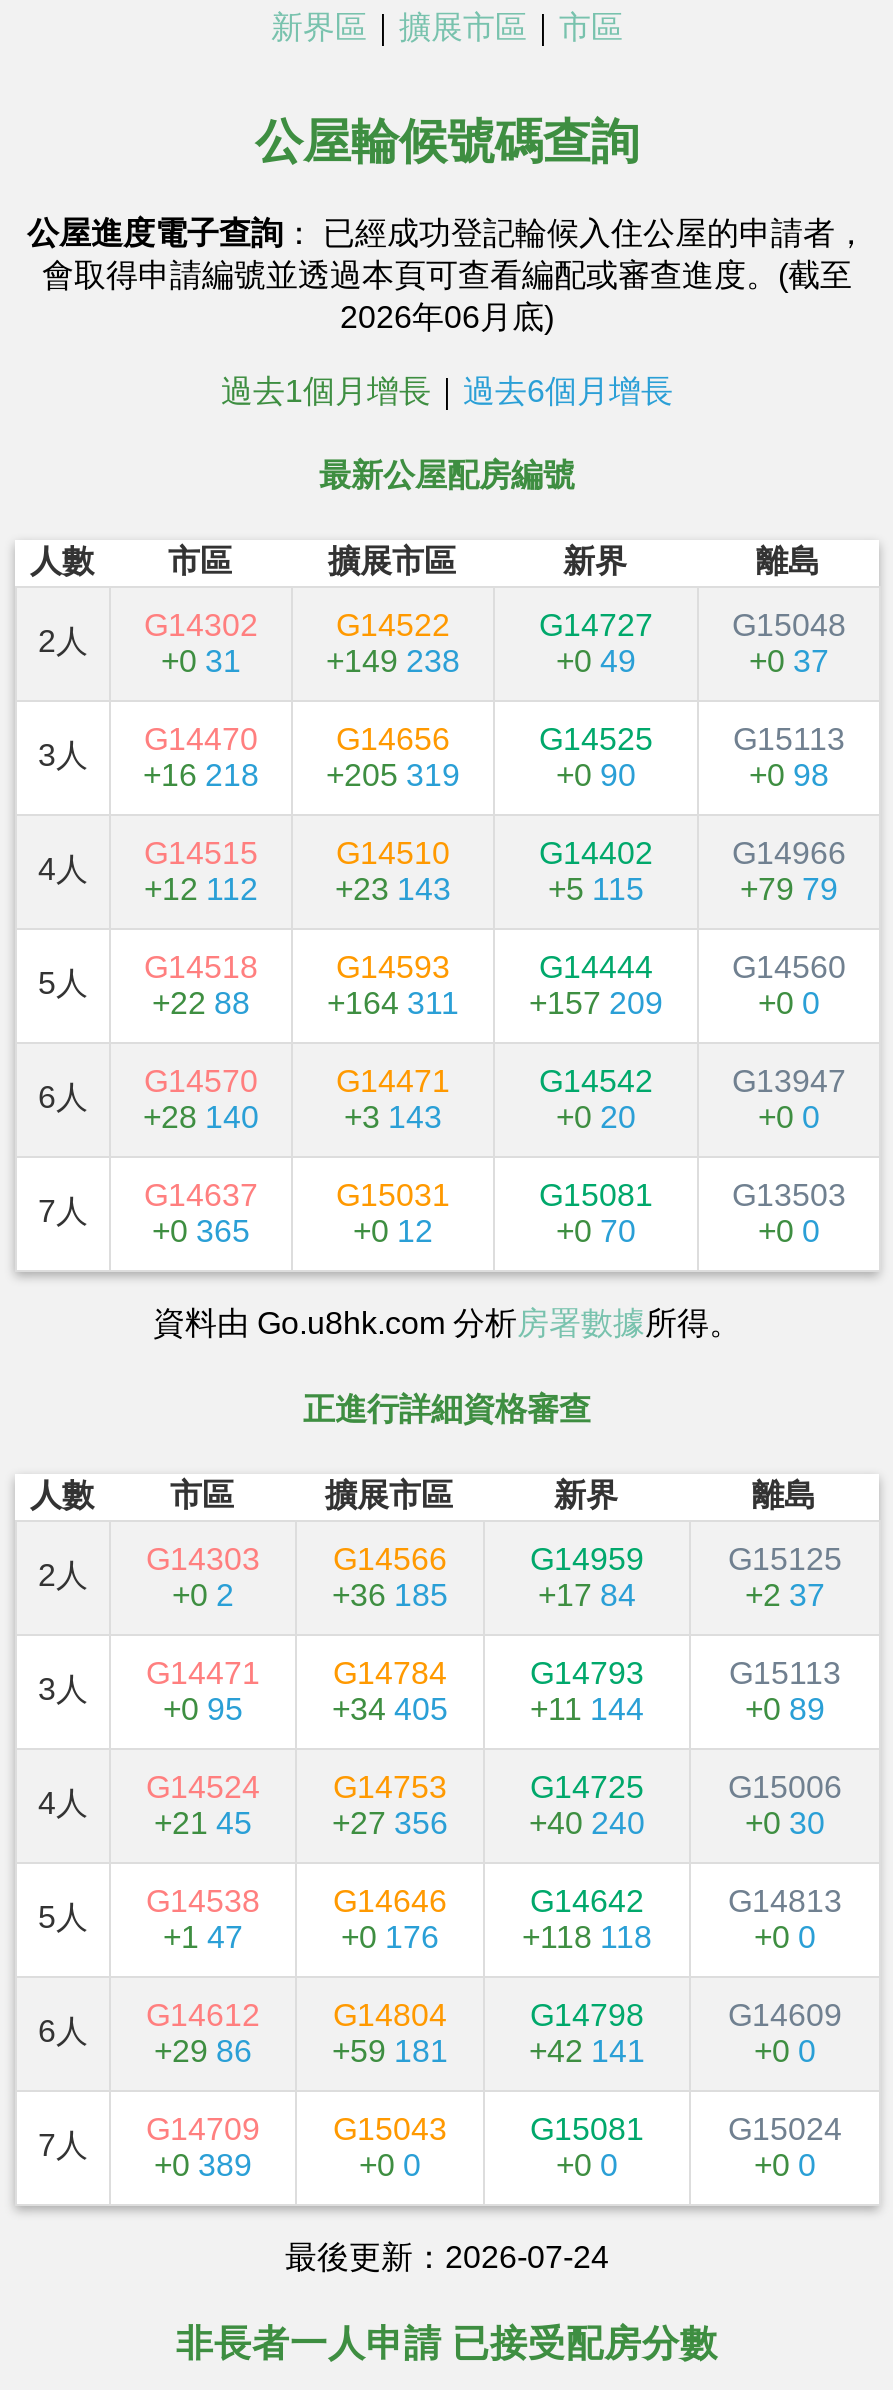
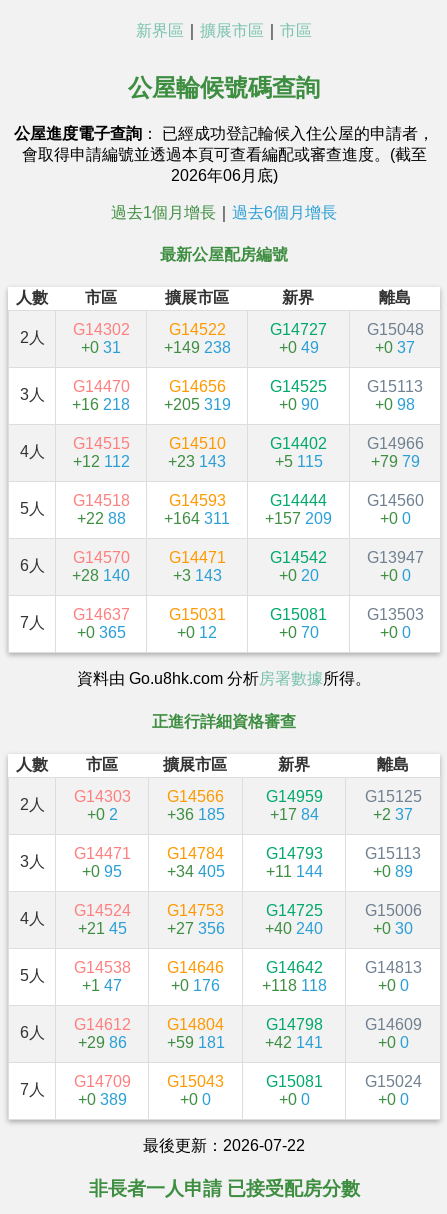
- 最後更新：2026-07-24
+ 最後更新：2026-07-22
